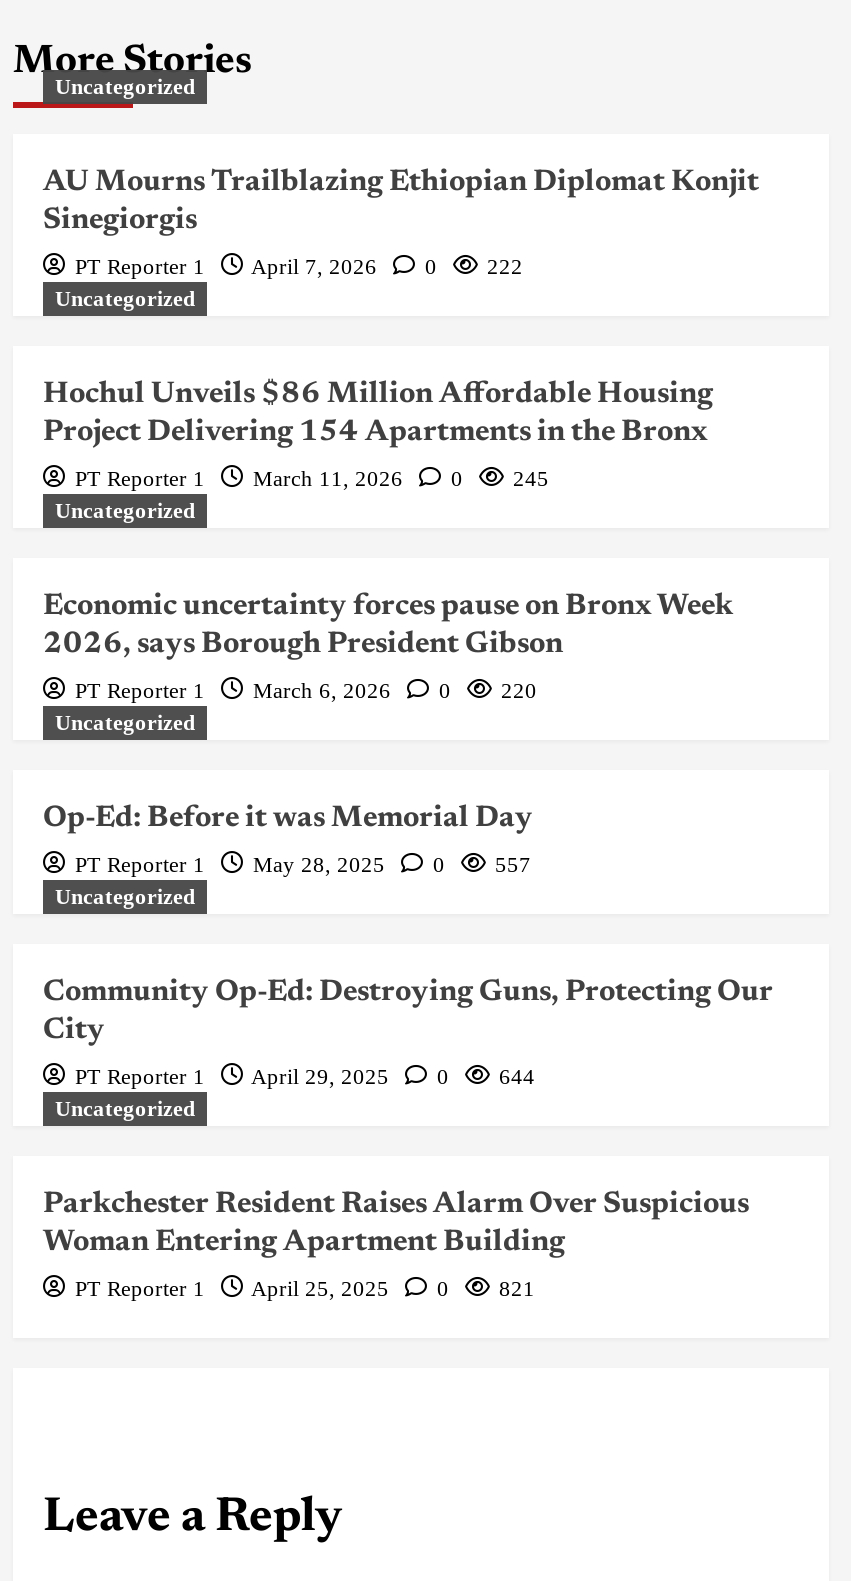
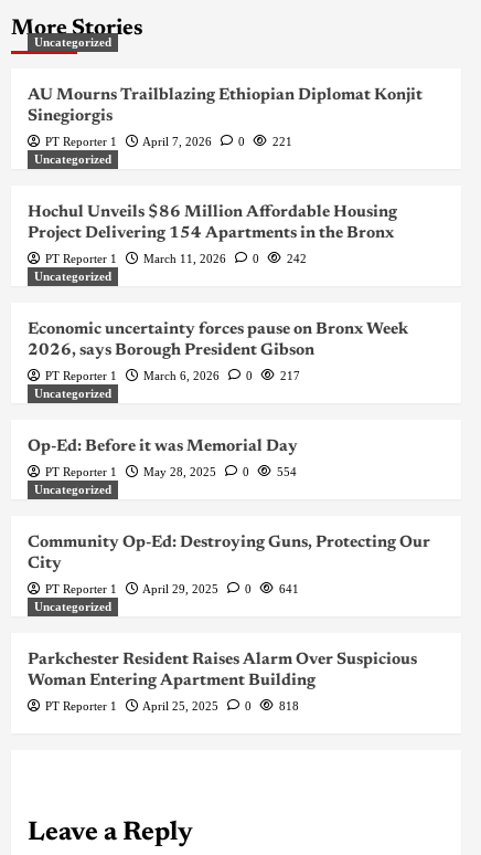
- 222
+ 221

- 245
+ 242

- 220
+ 217

- 557
+ 554

- 644
+ 641

- 821
+ 818
